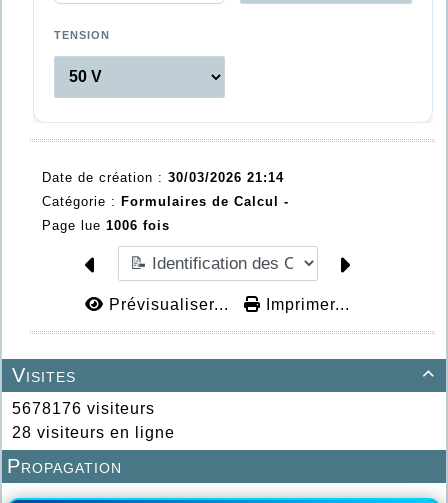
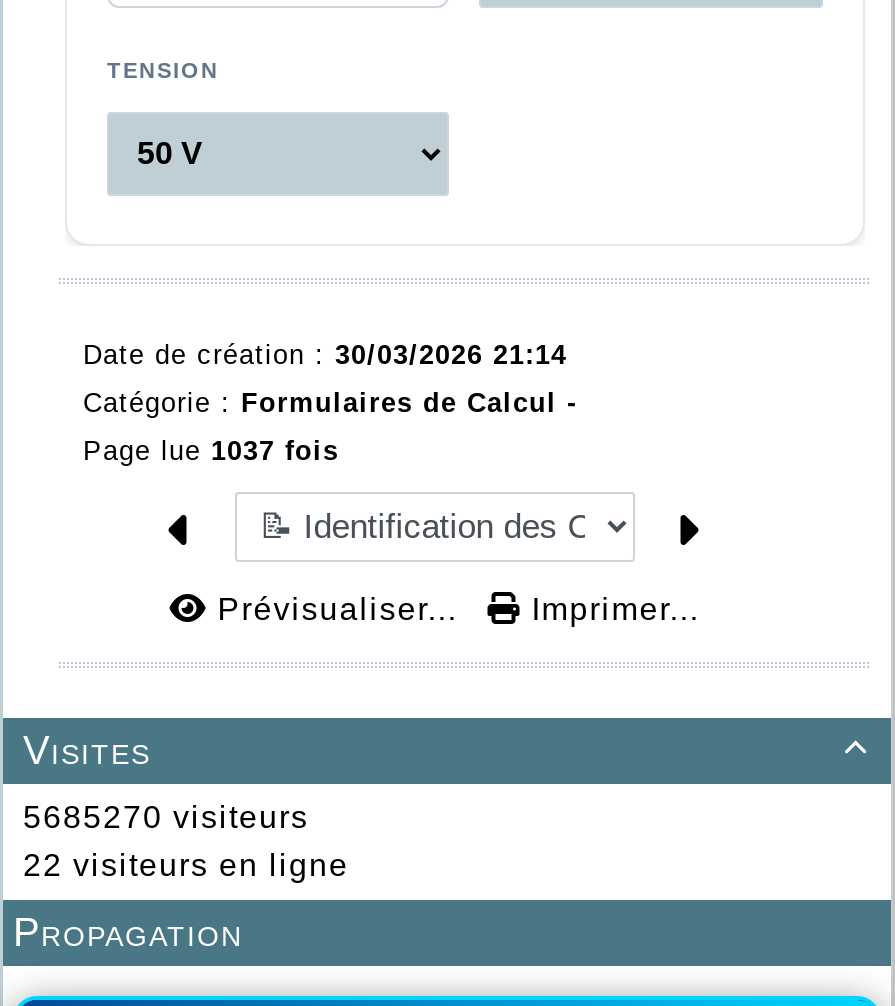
- Page lue 1006 fois
+ Page lue 1037 fois

- 5678176 visiteurs
+ 5685270 visiteurs

- 28 visiteurs en ligne
+ 22 visiteurs en ligne
